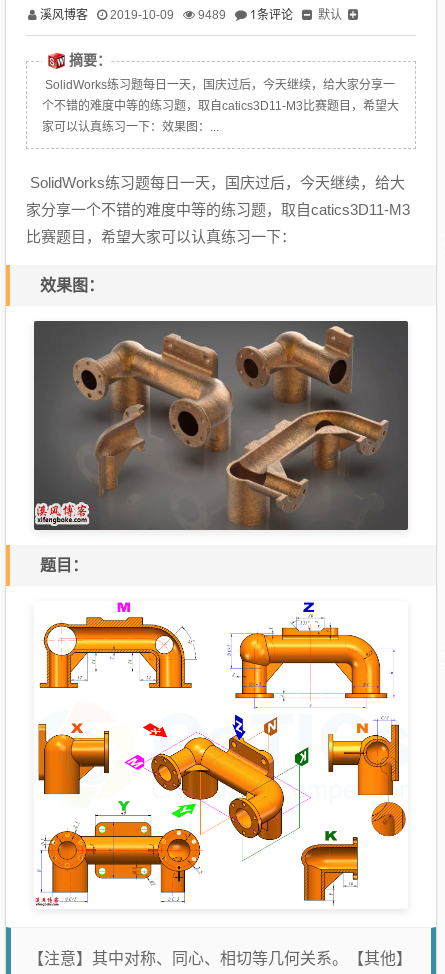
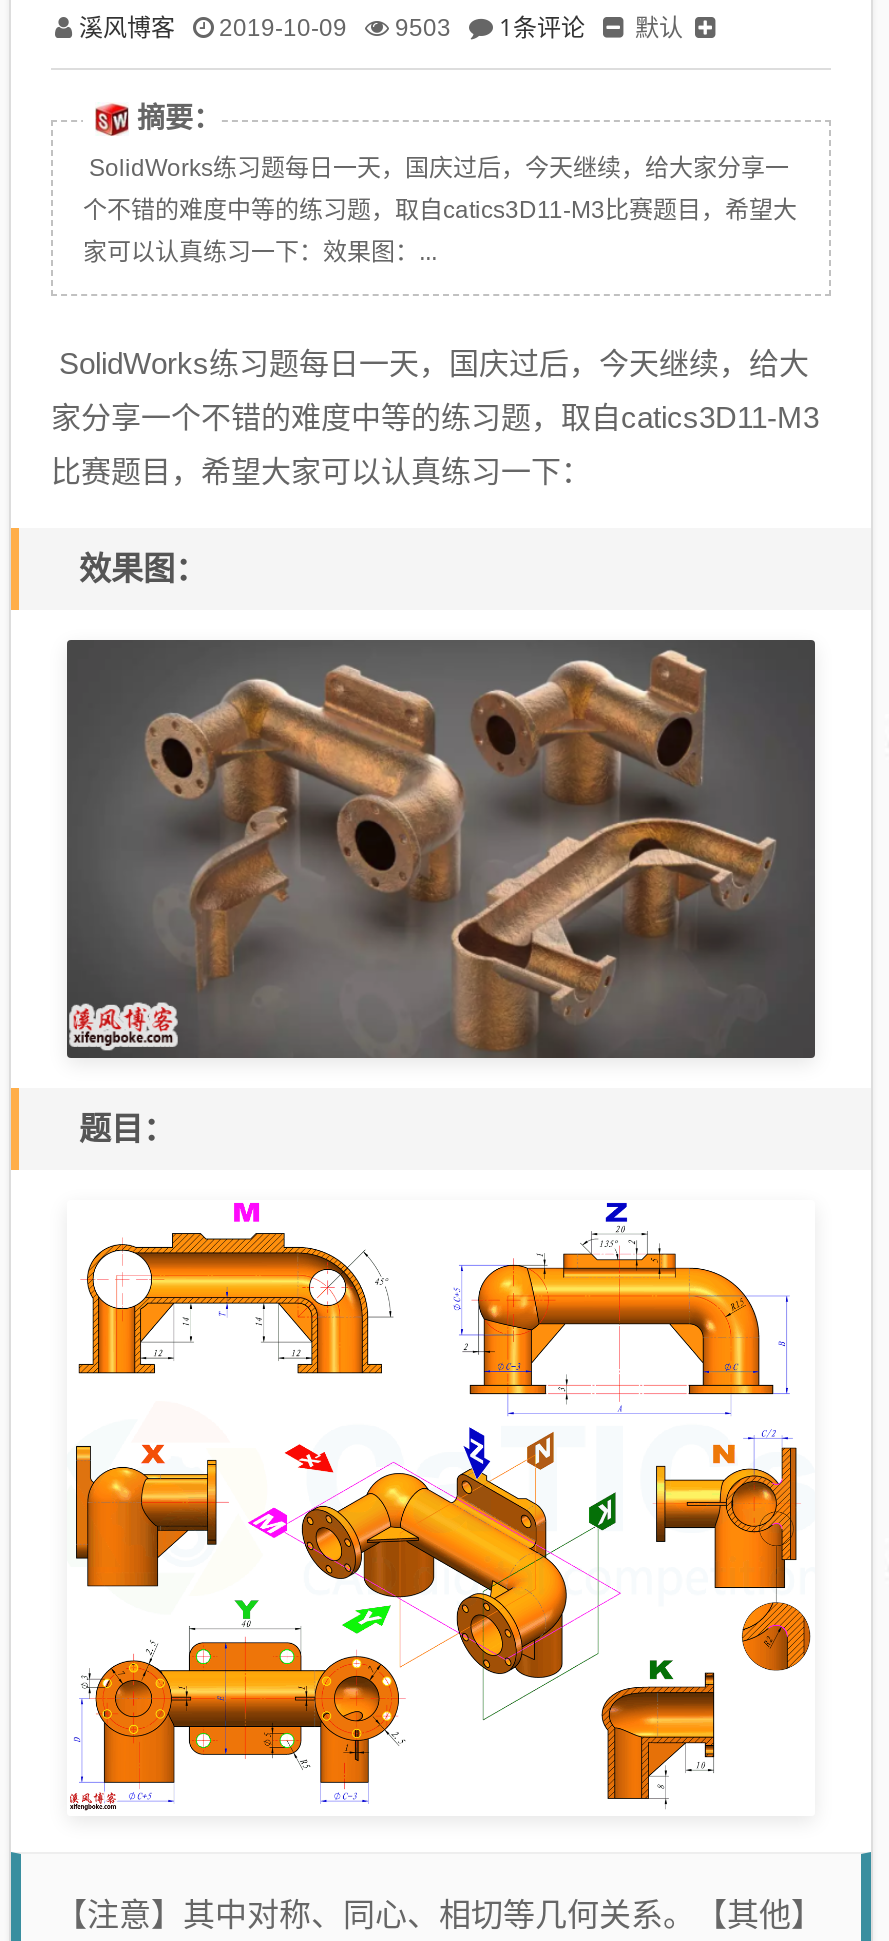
- 溪风博客 2019-10-09 9489 1条评论 默认
+ 溪风博客 2019-10-09 9503 1条评论 默认
